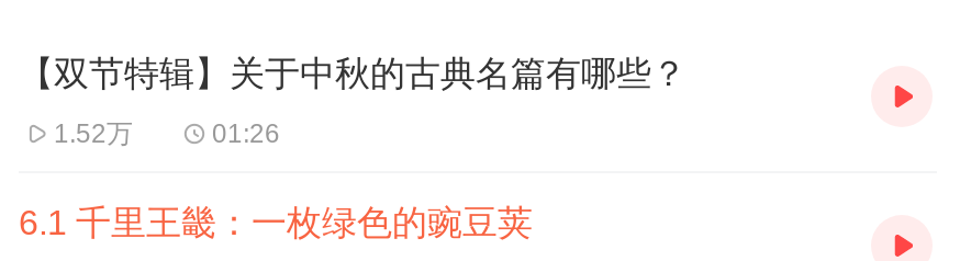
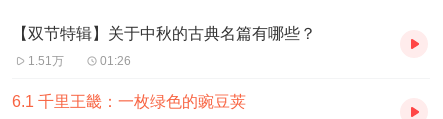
- 1.52万
+ 1.51万
